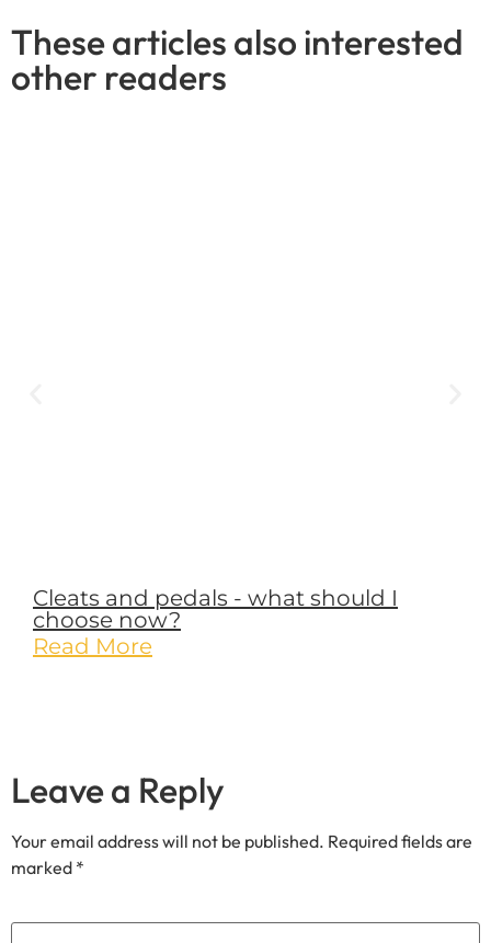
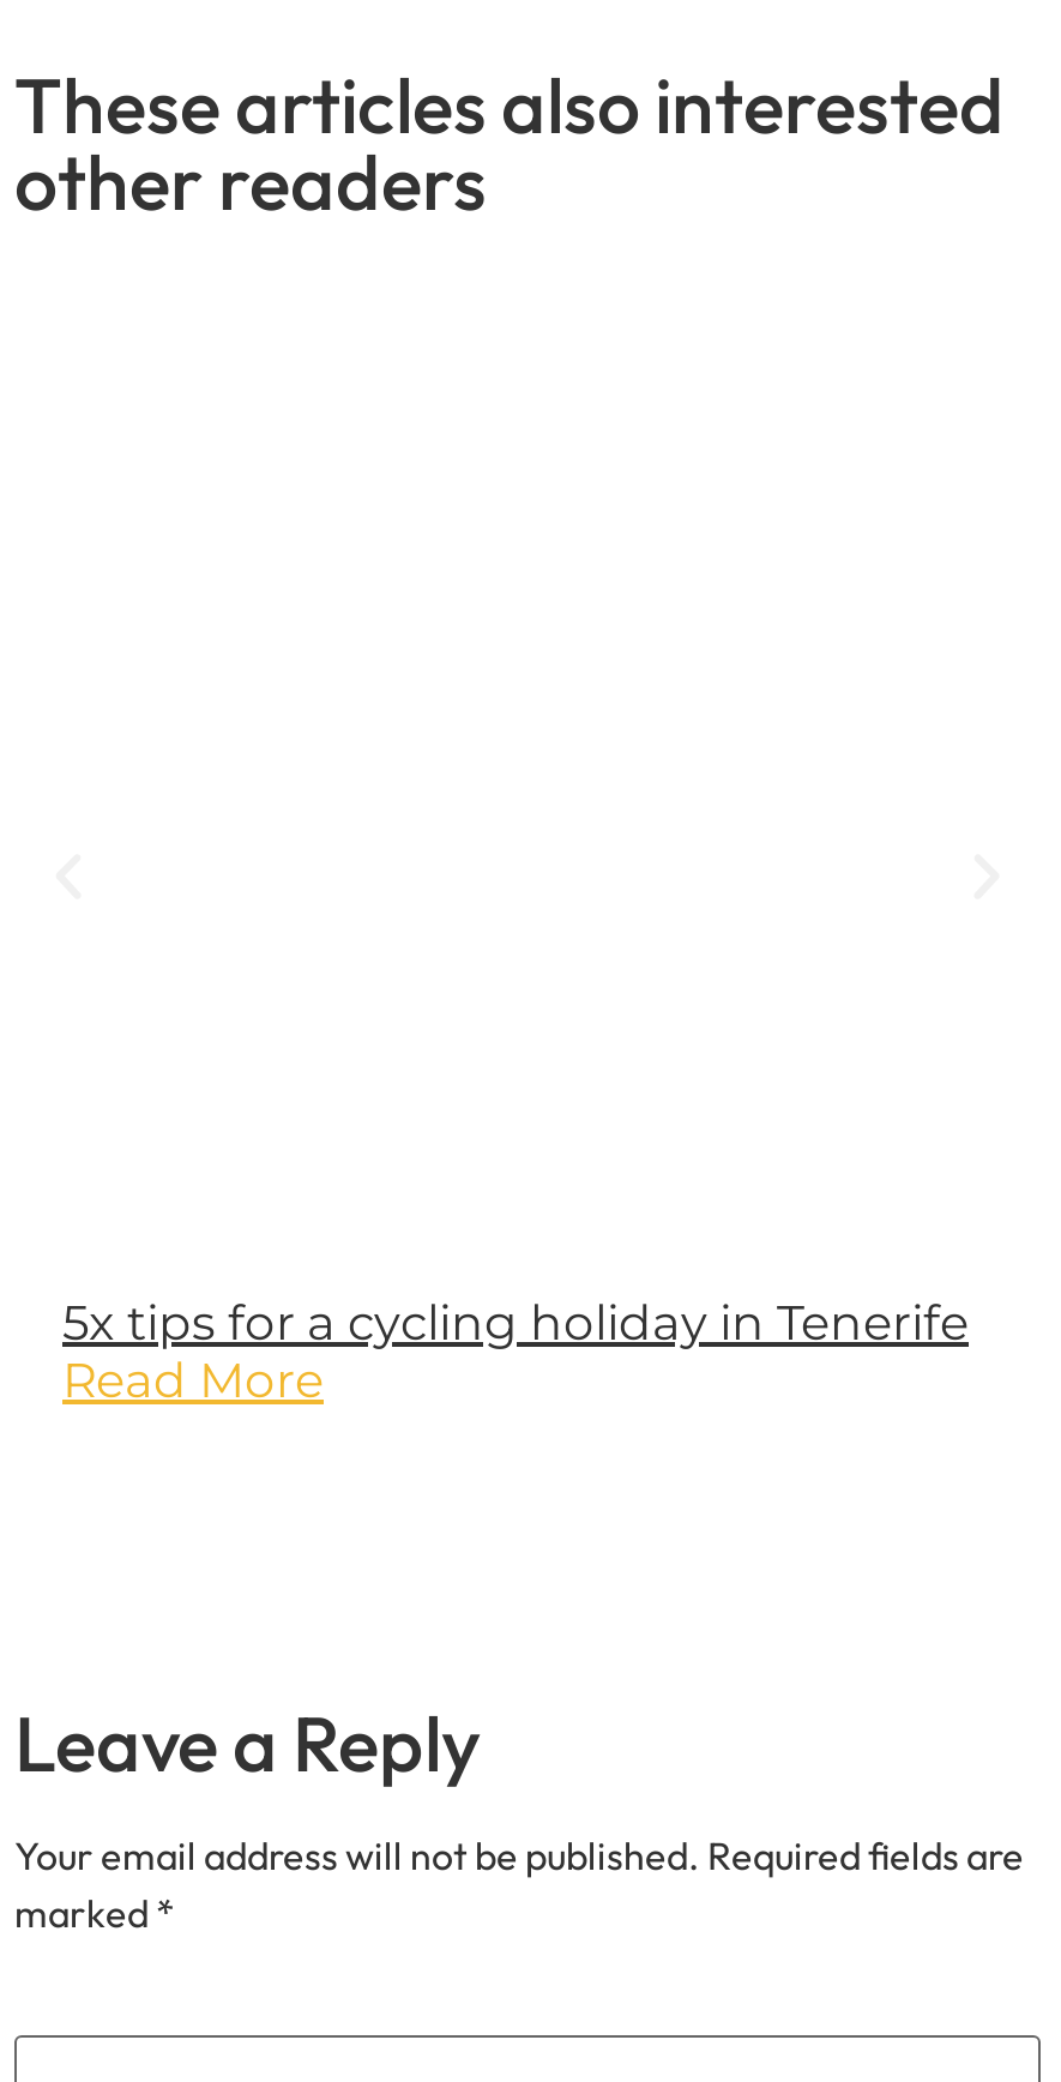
- Cleats and pedals - what should I
- choose now?
+ 5x tips for a cycling holiday in Tenerife

moved up: Read More
